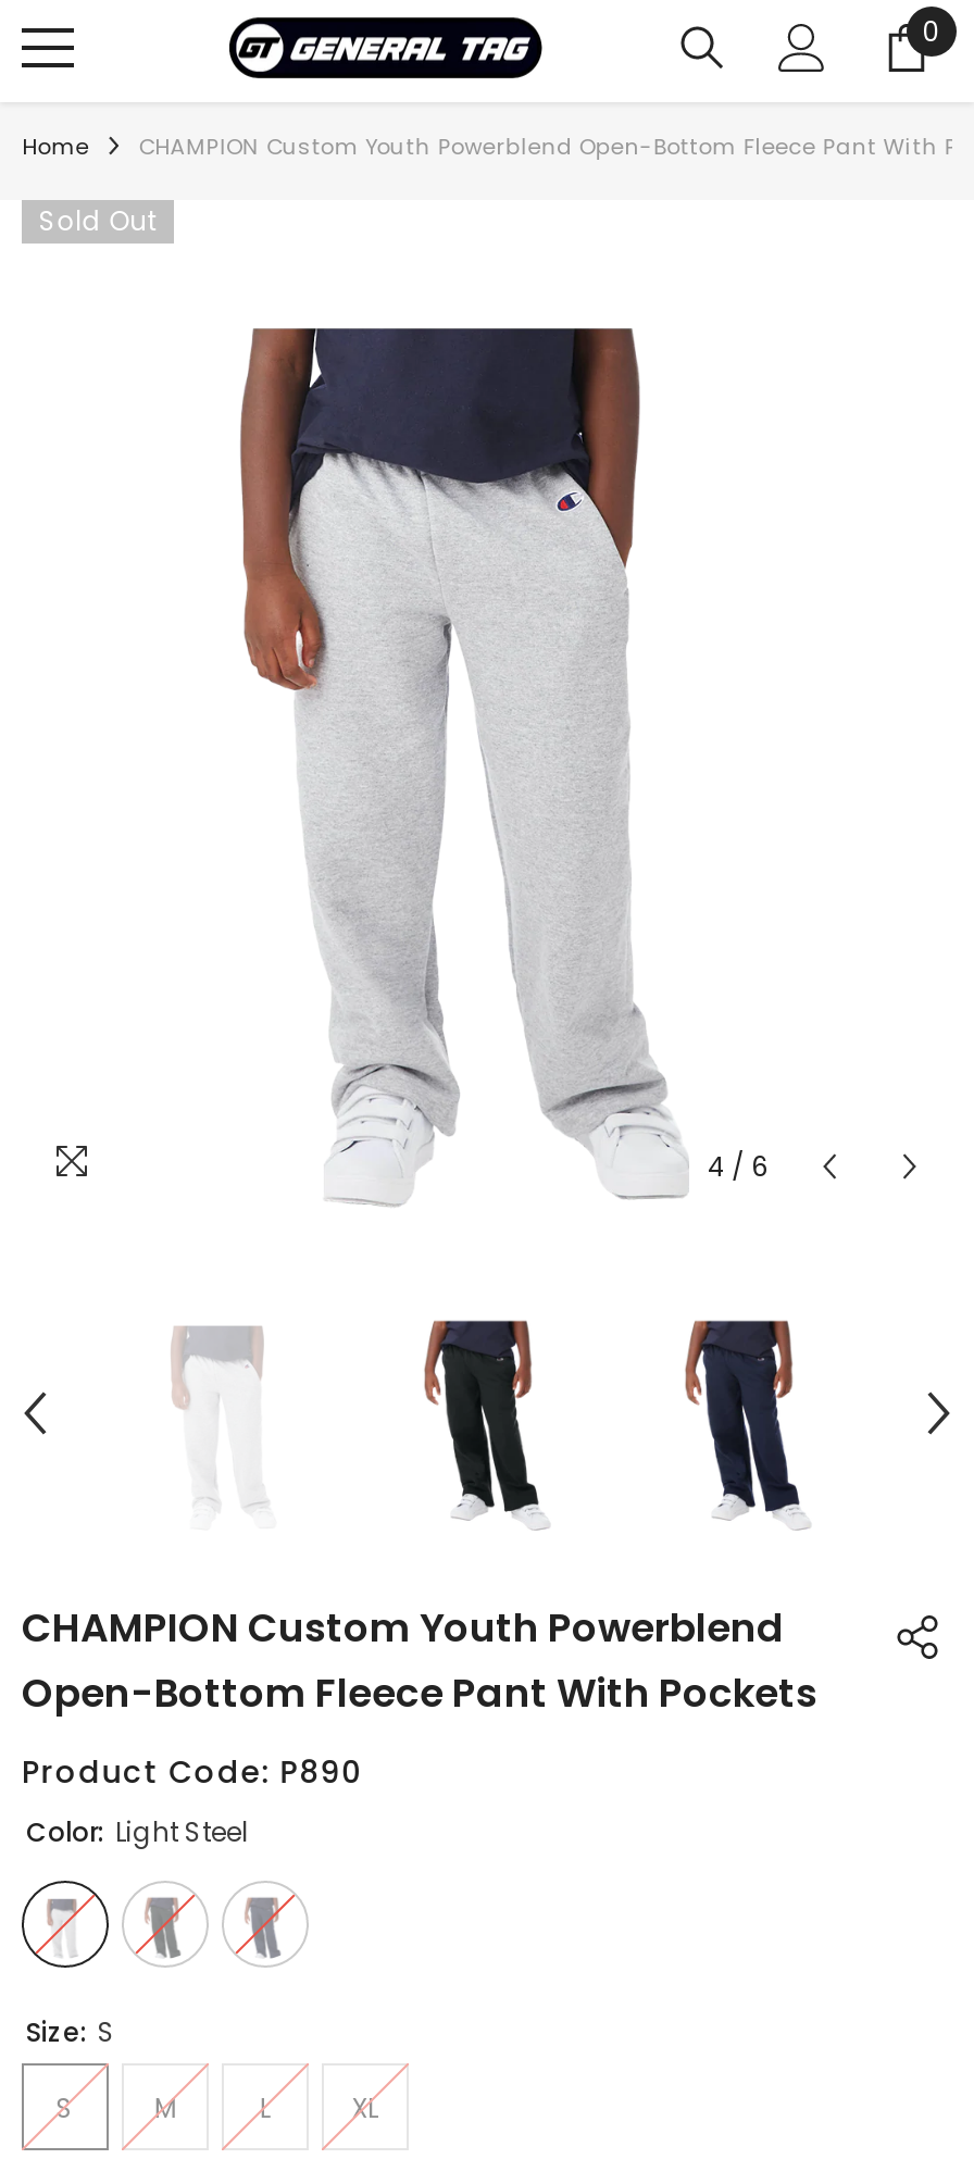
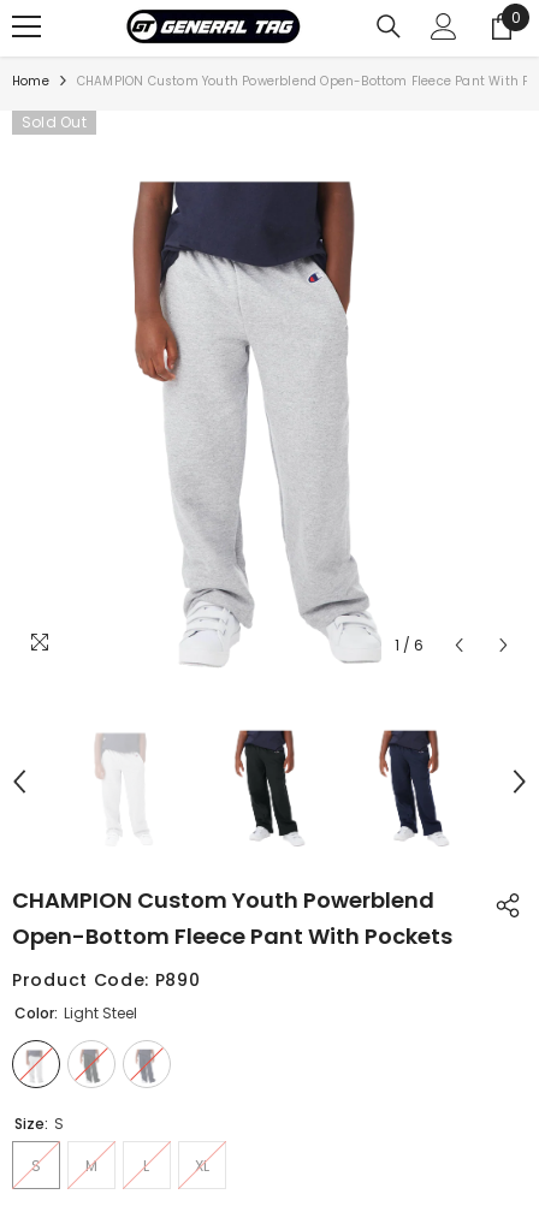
- 4 / 6
+ 1 / 6
